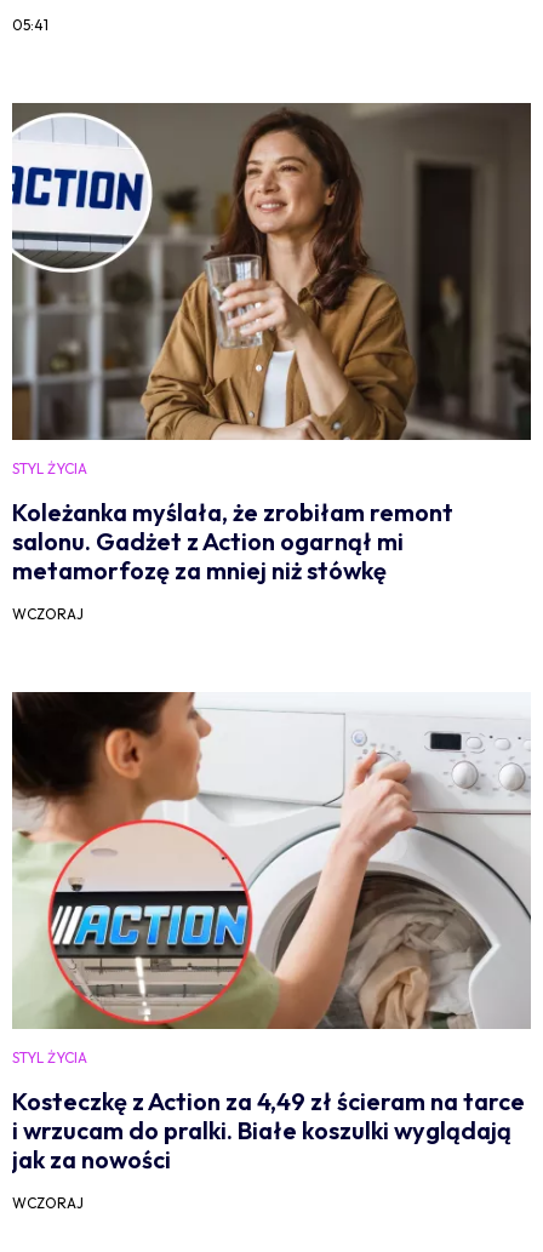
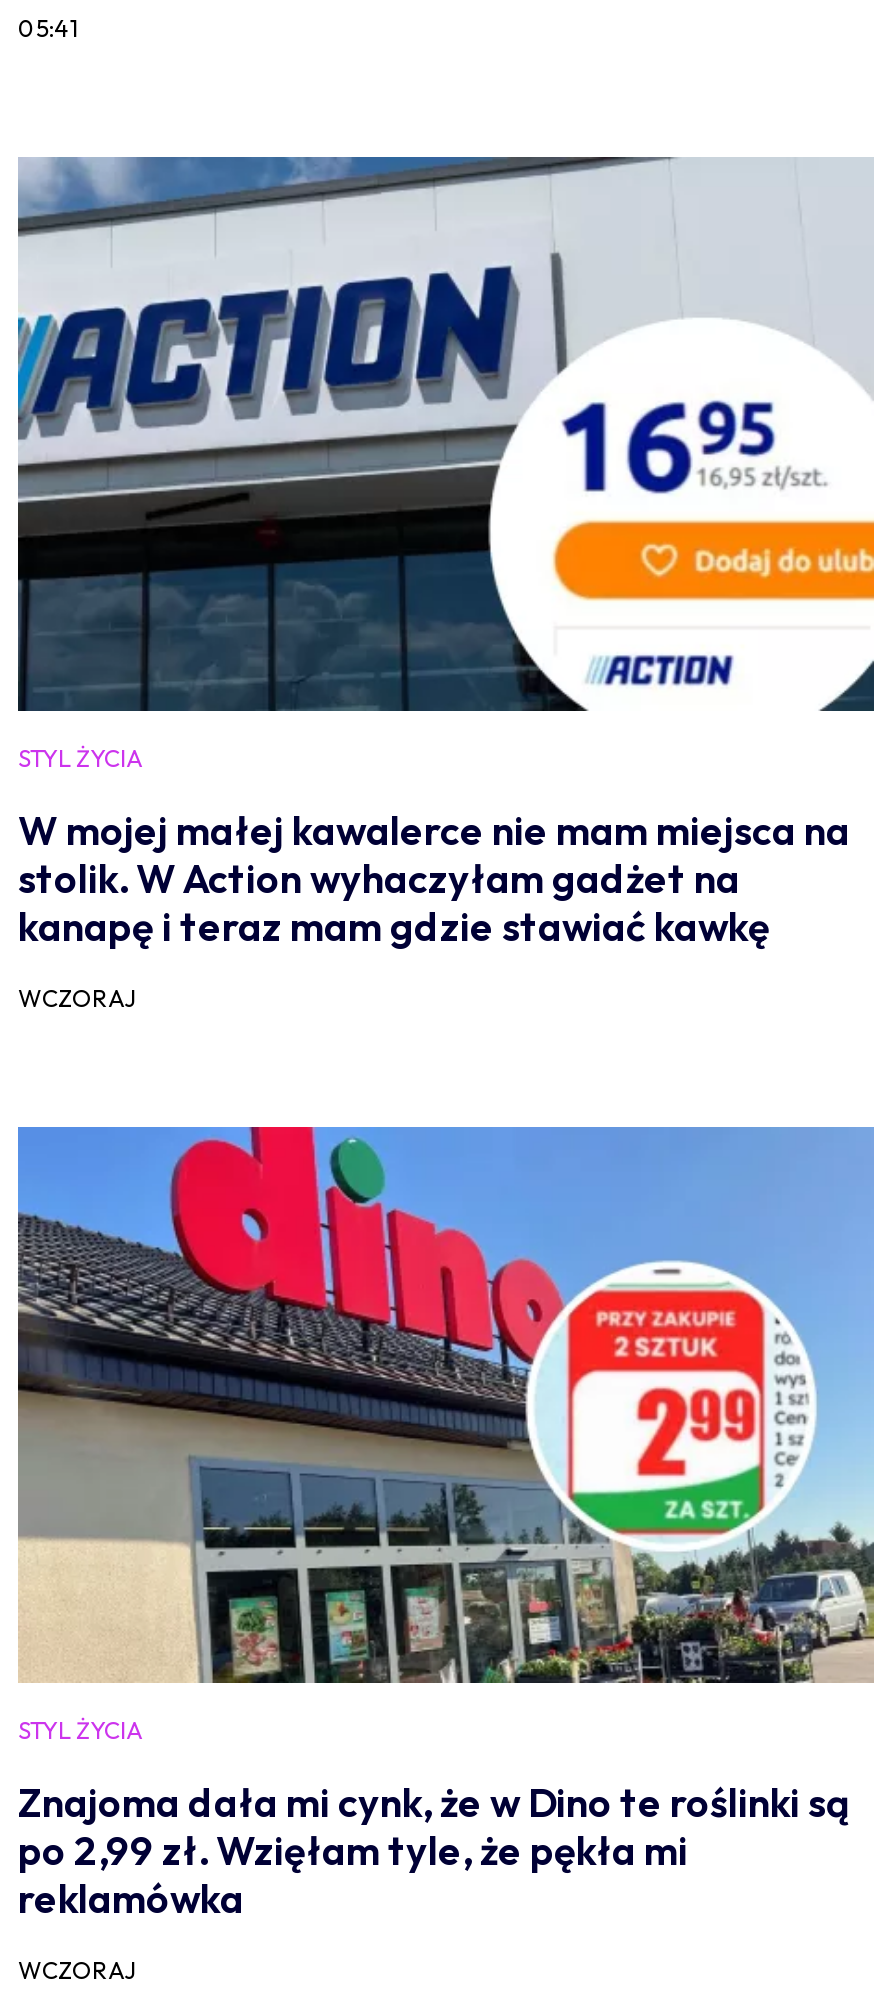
- [image]
+ [image]

- Koleżanka myślała, że zrobiłam remont
- salonu. Gadżet z Action ogarnął mi
- metamorfozę za mniej niż stówkę
+ W mojej małej kawalerce nie mam miejsca na
+ stolik. W Action wyhaczyłam gadżet na
+ kanapę i teraz mam gdzie stawiać kawkę

- [image]
+ [image]

- Kosteczkę z Action za 4,49 zł ścieram na tarce
- i wrzucam do pralki. Białe koszulki wyglądają
- jak za nowości
+ Znajoma dała mi cynk, że w Dino te roślinki są
+ po 2,99 zł. Wzięłam tyle, że pękła mi
+ reklamówka
